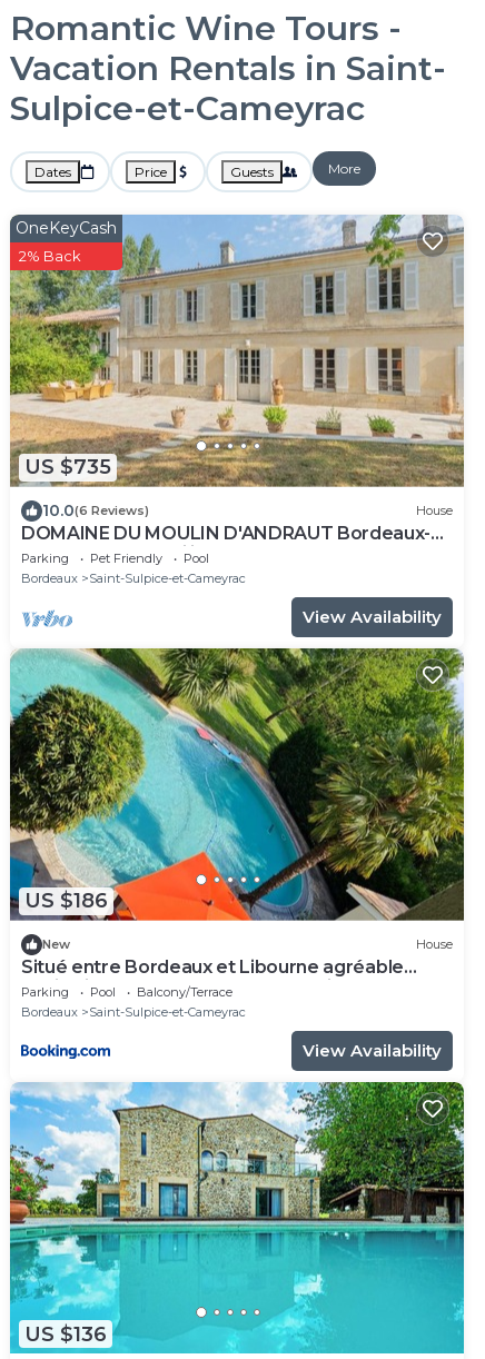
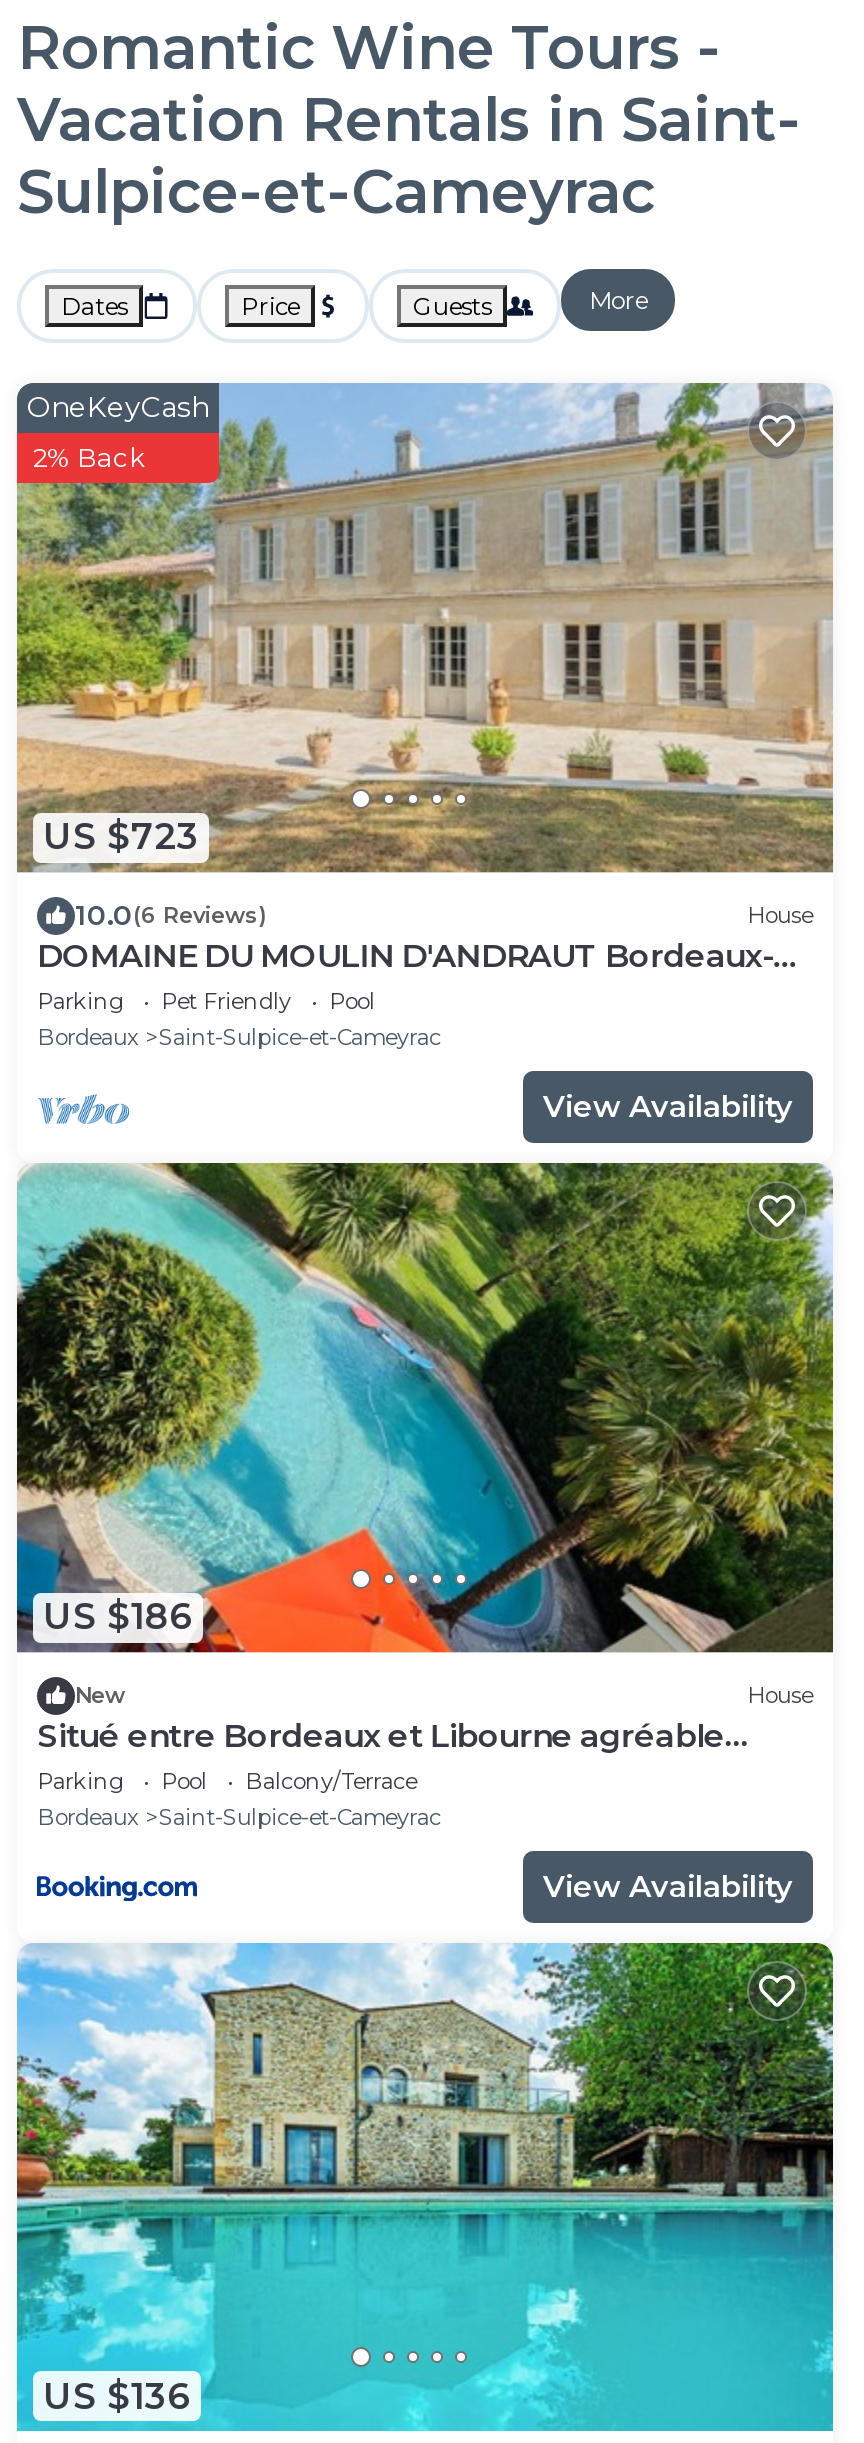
- US $735
+ US $723
